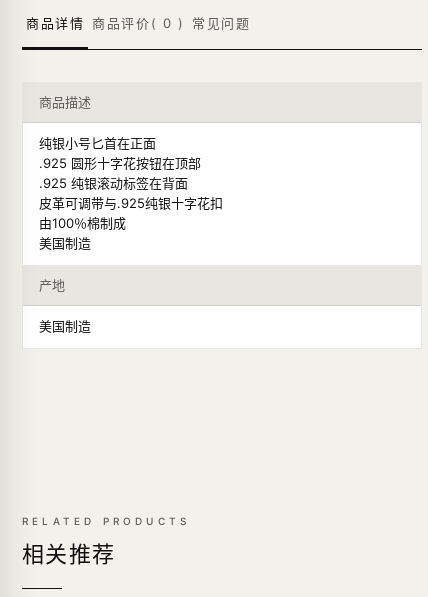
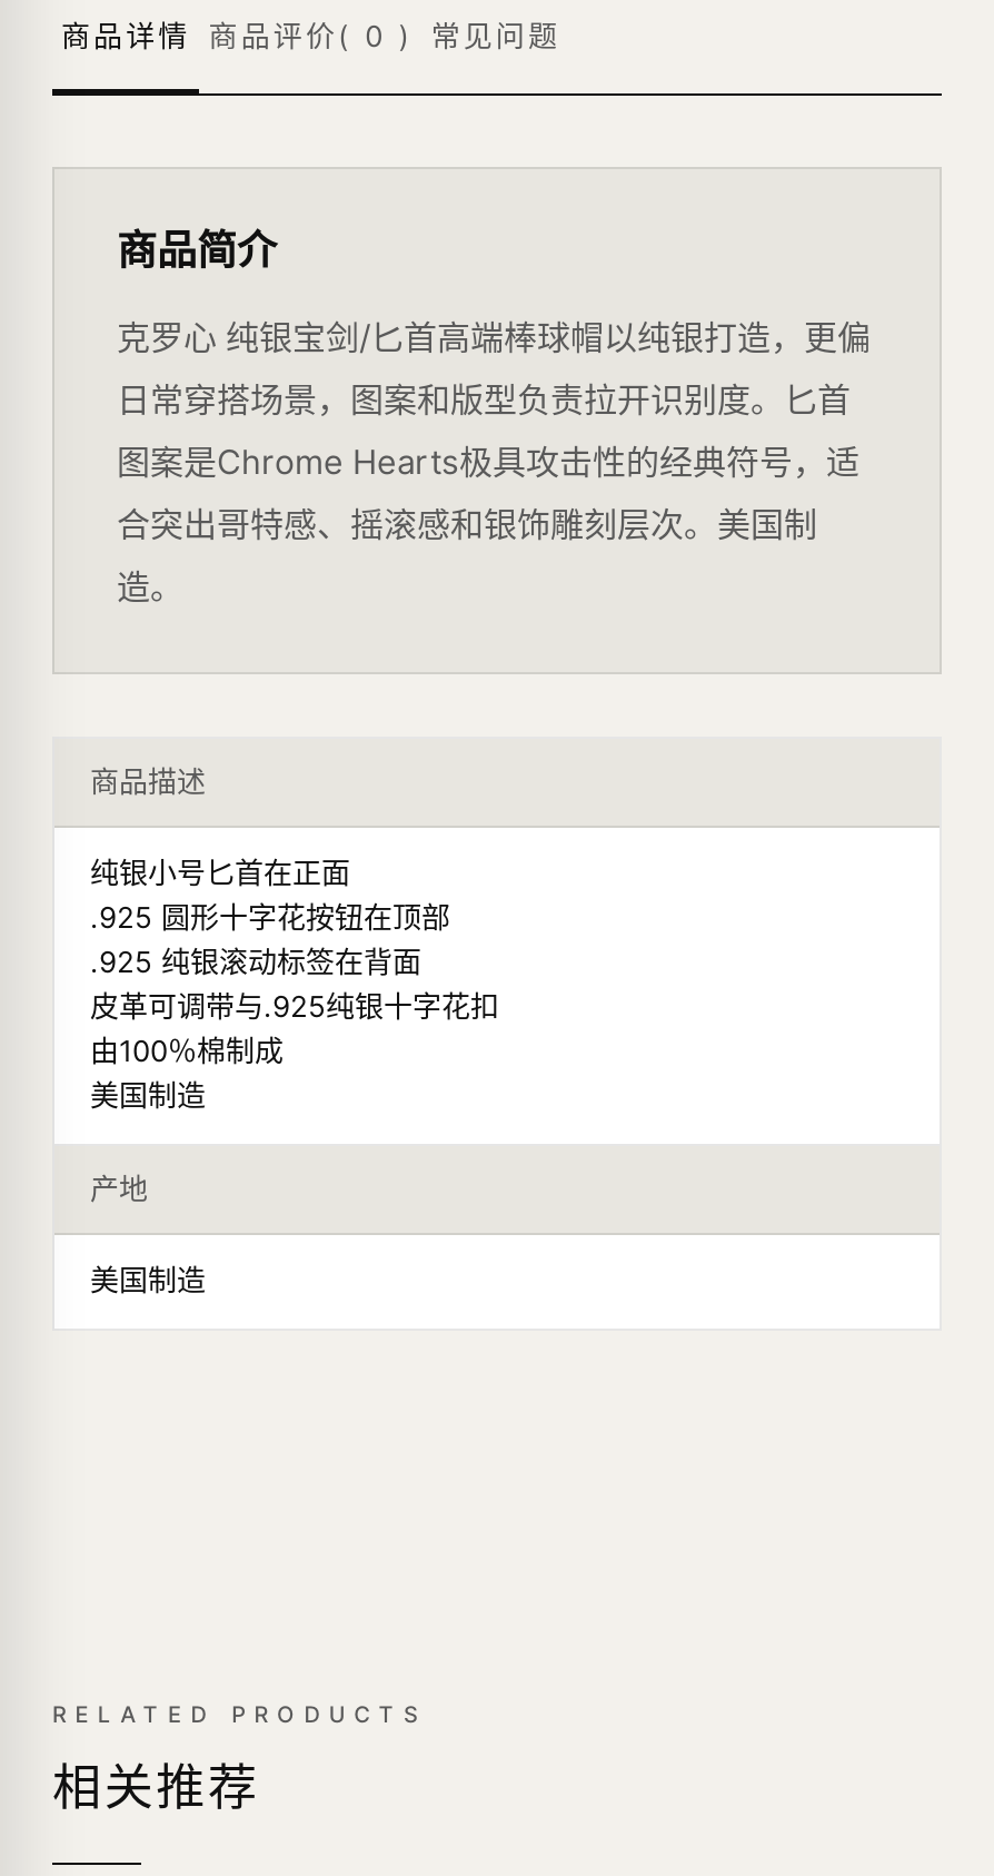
+ 商品简介
+ 克罗心 纯银宝剑/匕首高端棒球帽以纯银打造，更偏
+ 日常穿搭场景，图案和版型负责拉开识别度。匕首
+ 图案是Chrome Hearts极具攻击性的经典符号，适
+ 合突出哥特感、摇滚感和银饰雕刻层次。美国制
+ 造。
